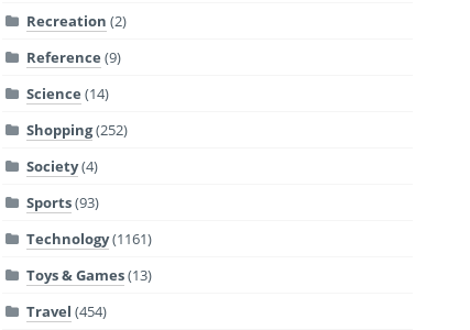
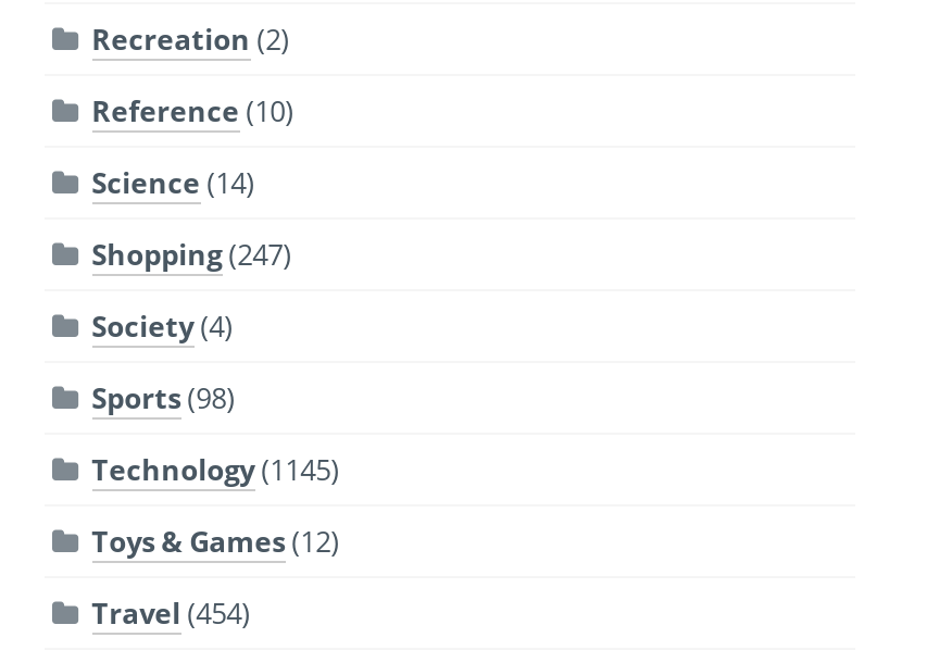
- Reference (9)
+ Reference (10)

- Shopping(252)
+ Shopping(247)

- Sports (93)
+ Sports (98)

- Technology(1161)
+ Technology(1145)

- Toys & Games (13)
+ Toys & Games (12)
